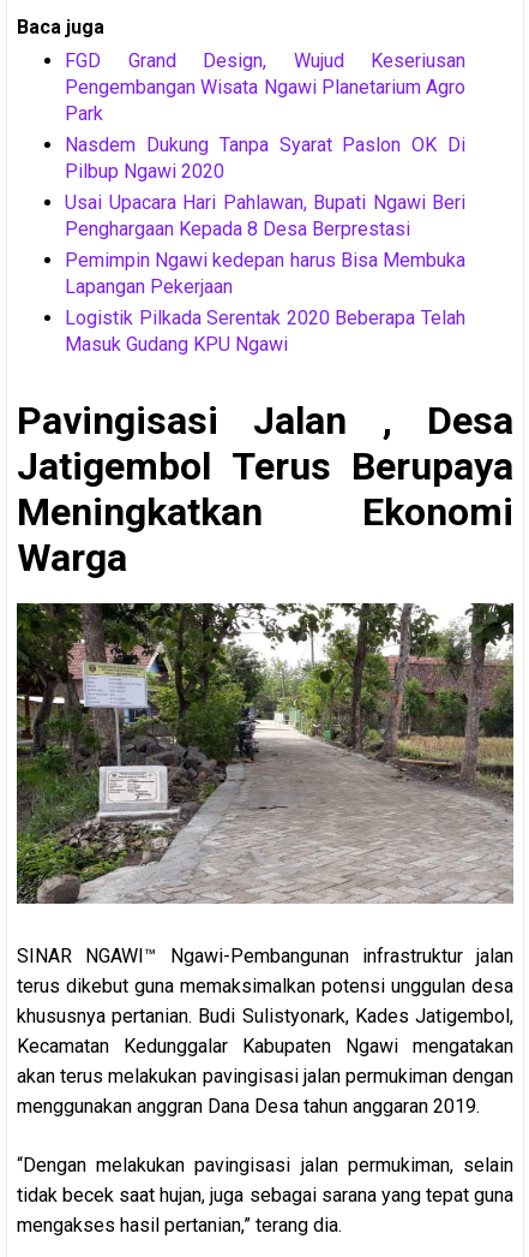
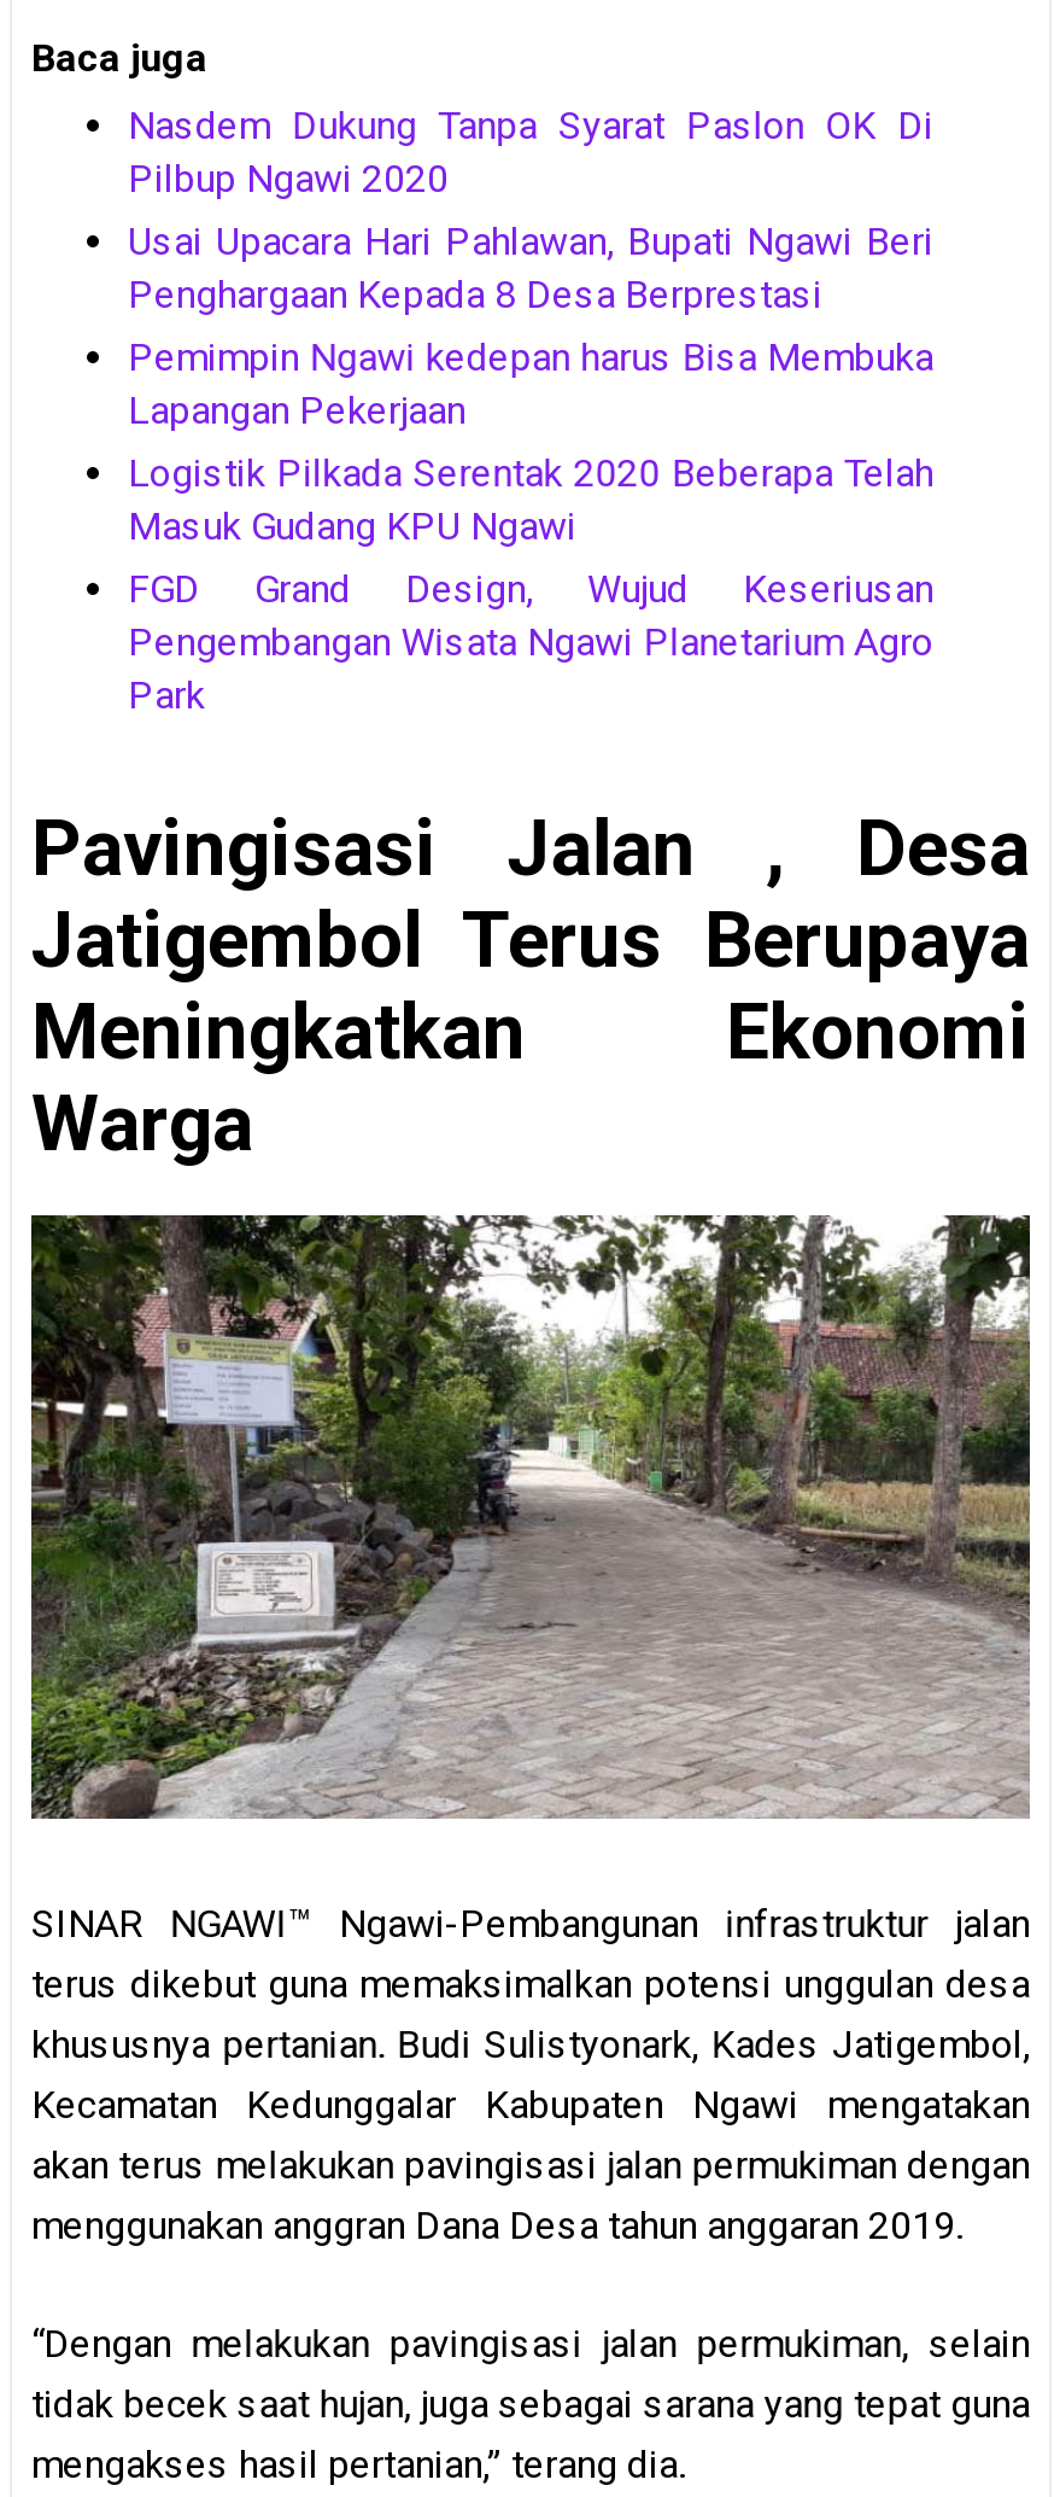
moved down: FGD Grand Design, Wujud Keseriusan | Pengembangan Wisata Ngawi Planetarium Agro | Park

moved up: Nasdem Dukung Tanpa Syarat Paslon OK Di | Pilbup Ngawi 2020 | Usai Upacara Hari Pahlawan, Bupati Ngawi Beri | Penghargaan Kepada 8 Desa Berprestasi | Pemimpin Ngawi kedepan harus Bisa Membuka | Lapangan Pekerjaan | Logistik Pilkada Serentak 2020 Beberapa Telah | Masuk Gudang KPU Ngawi
